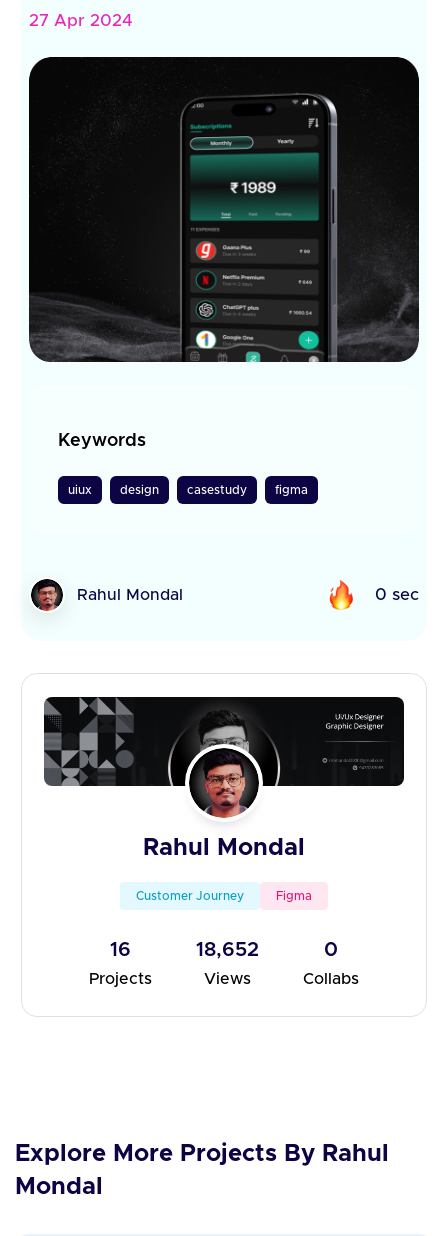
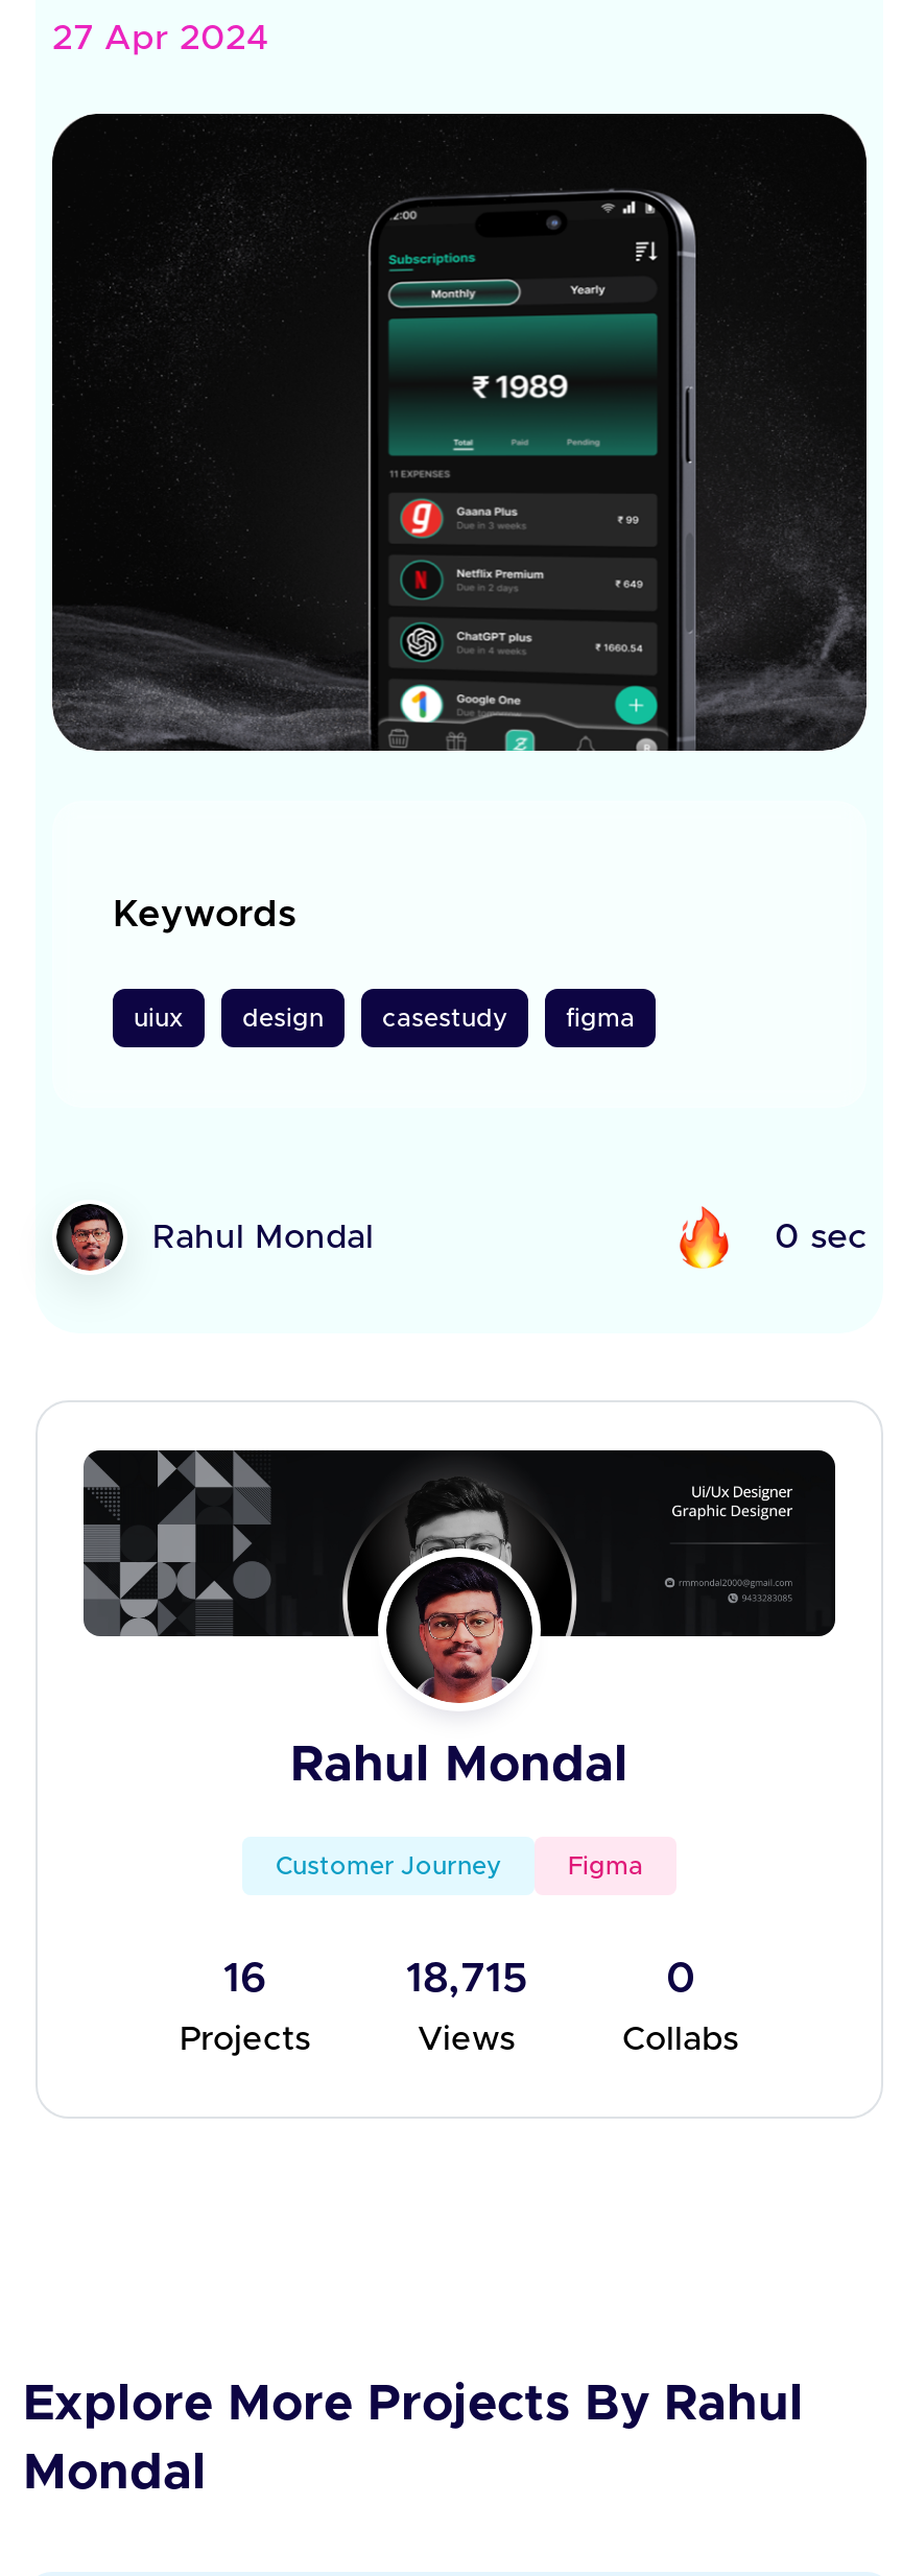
- 18,652
+ 18,715
